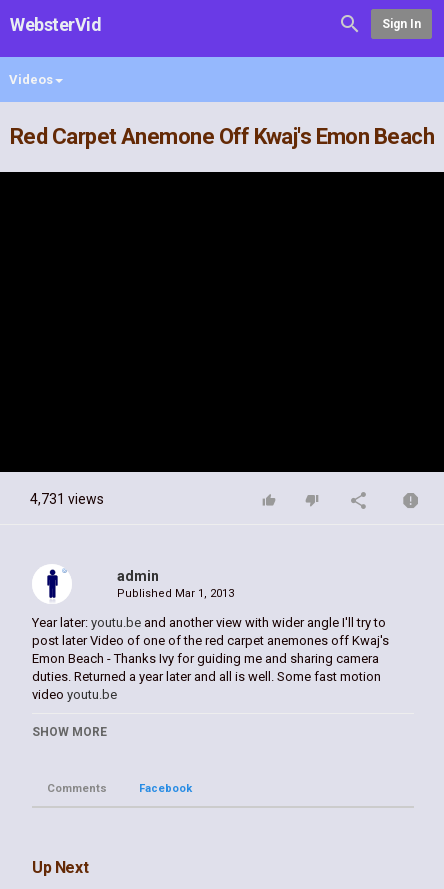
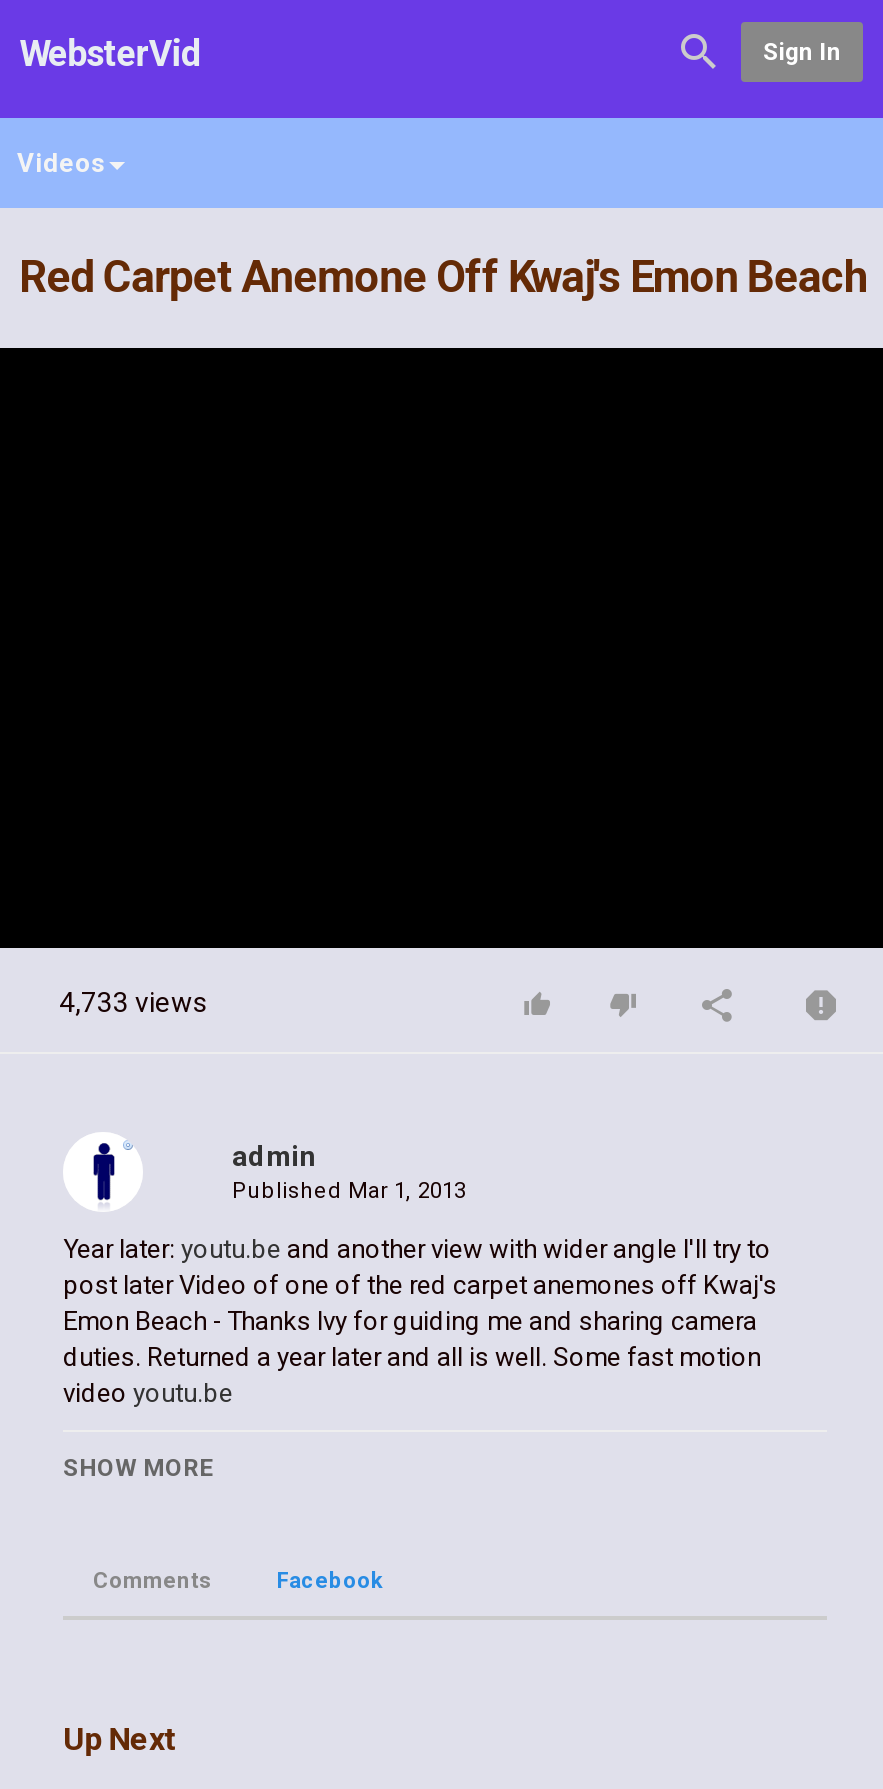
- 4,731 views
+ 4,733 views
